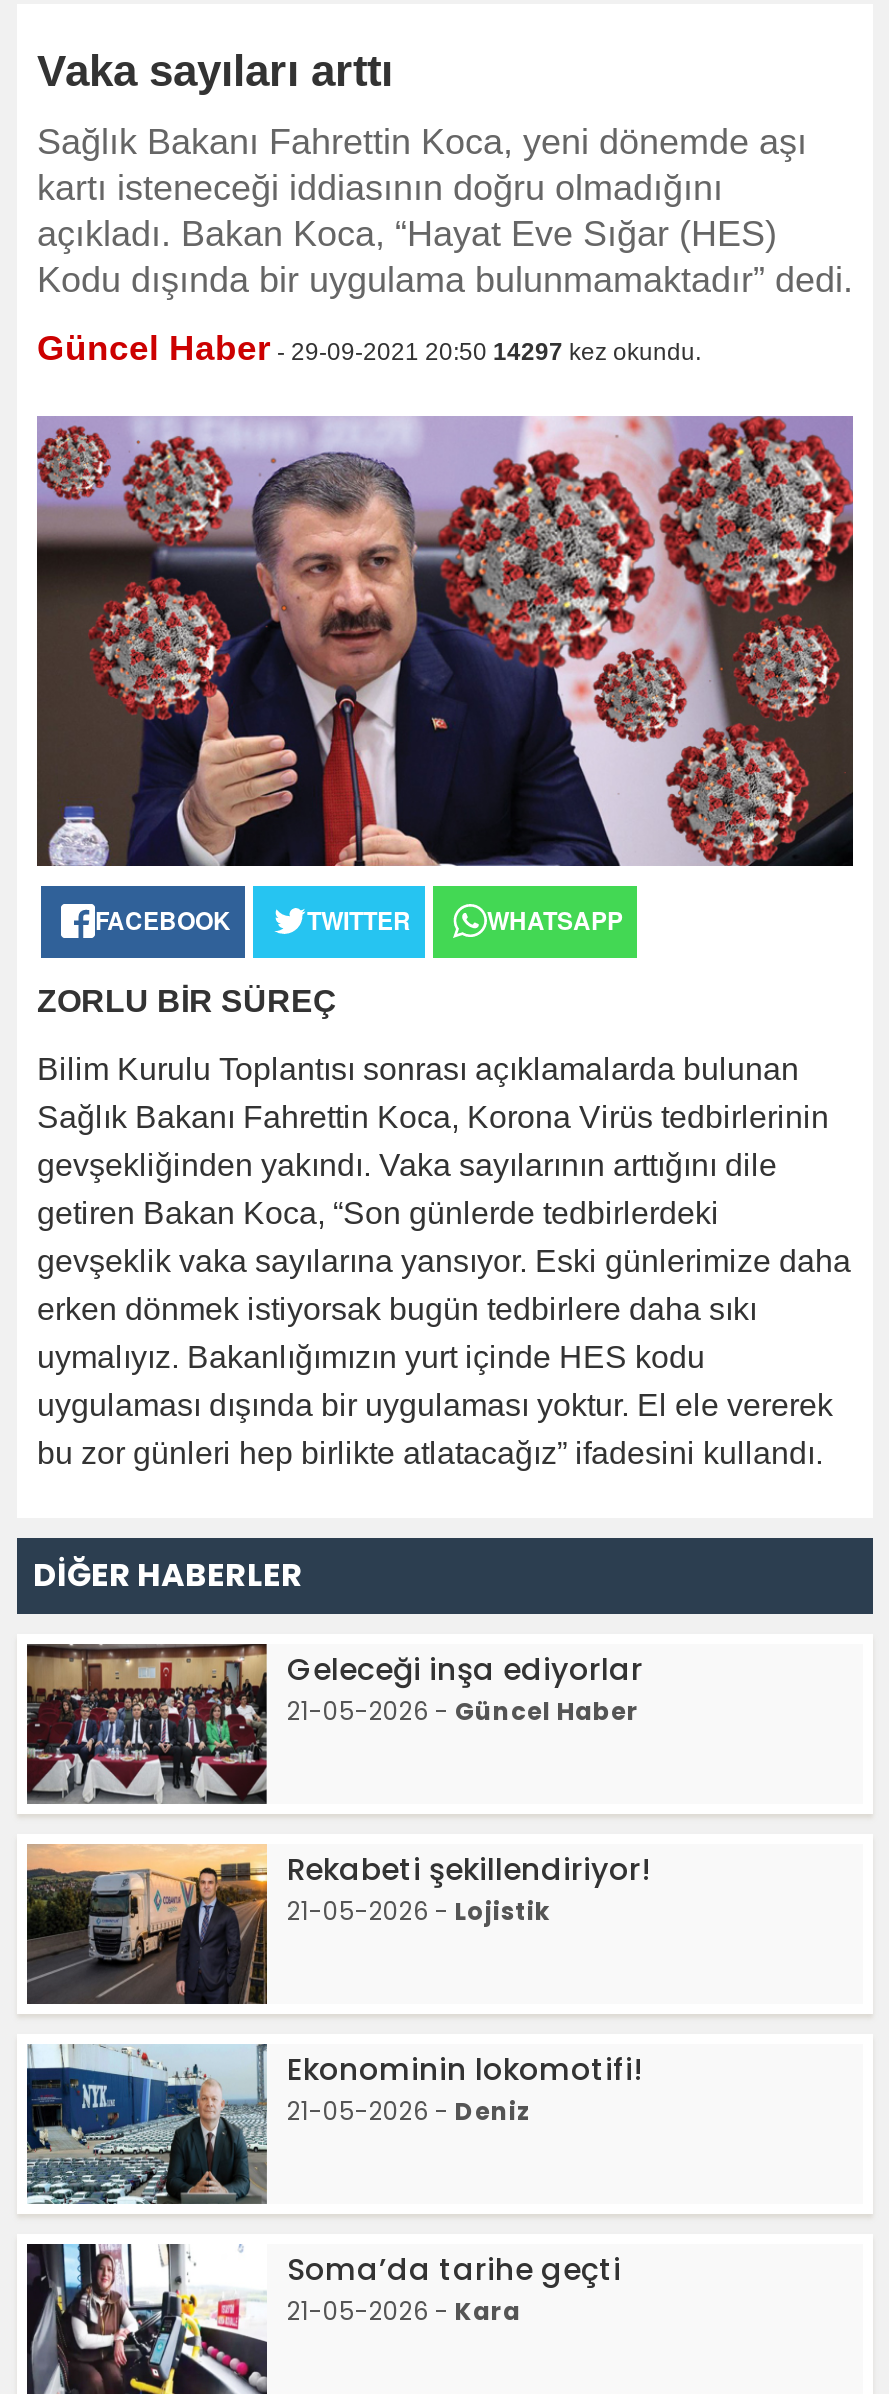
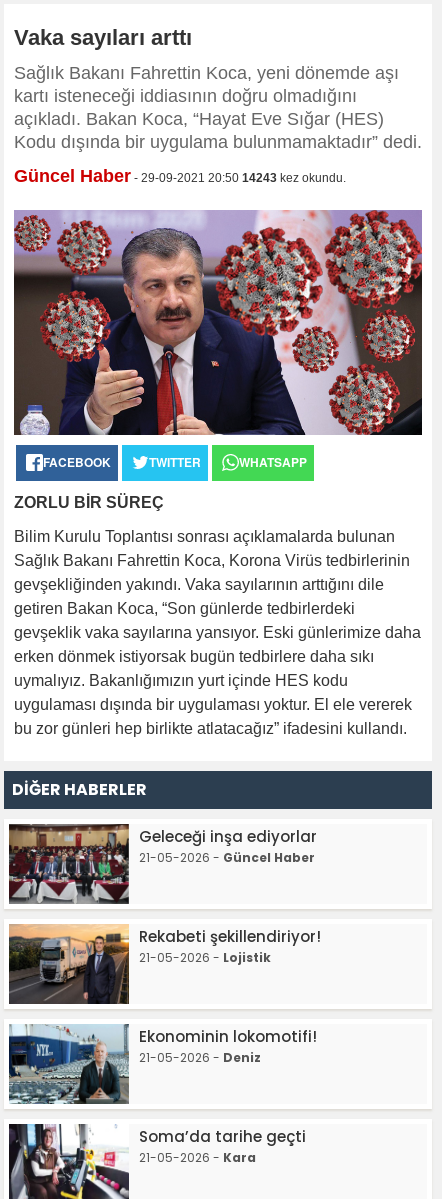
- Güncel Haber - 29-09-2021 20:50 14297 kez okundu.
+ Güncel Haber - 29-09-2021 20:50 14243 kez okundu.
